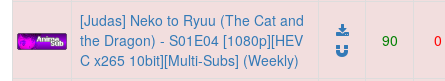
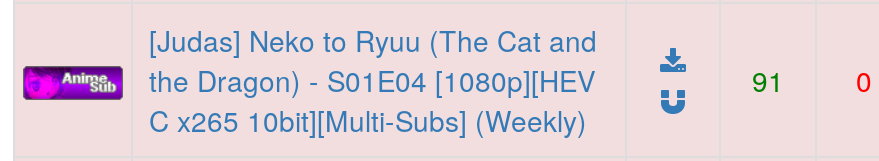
- 90 0
+ 91 0
